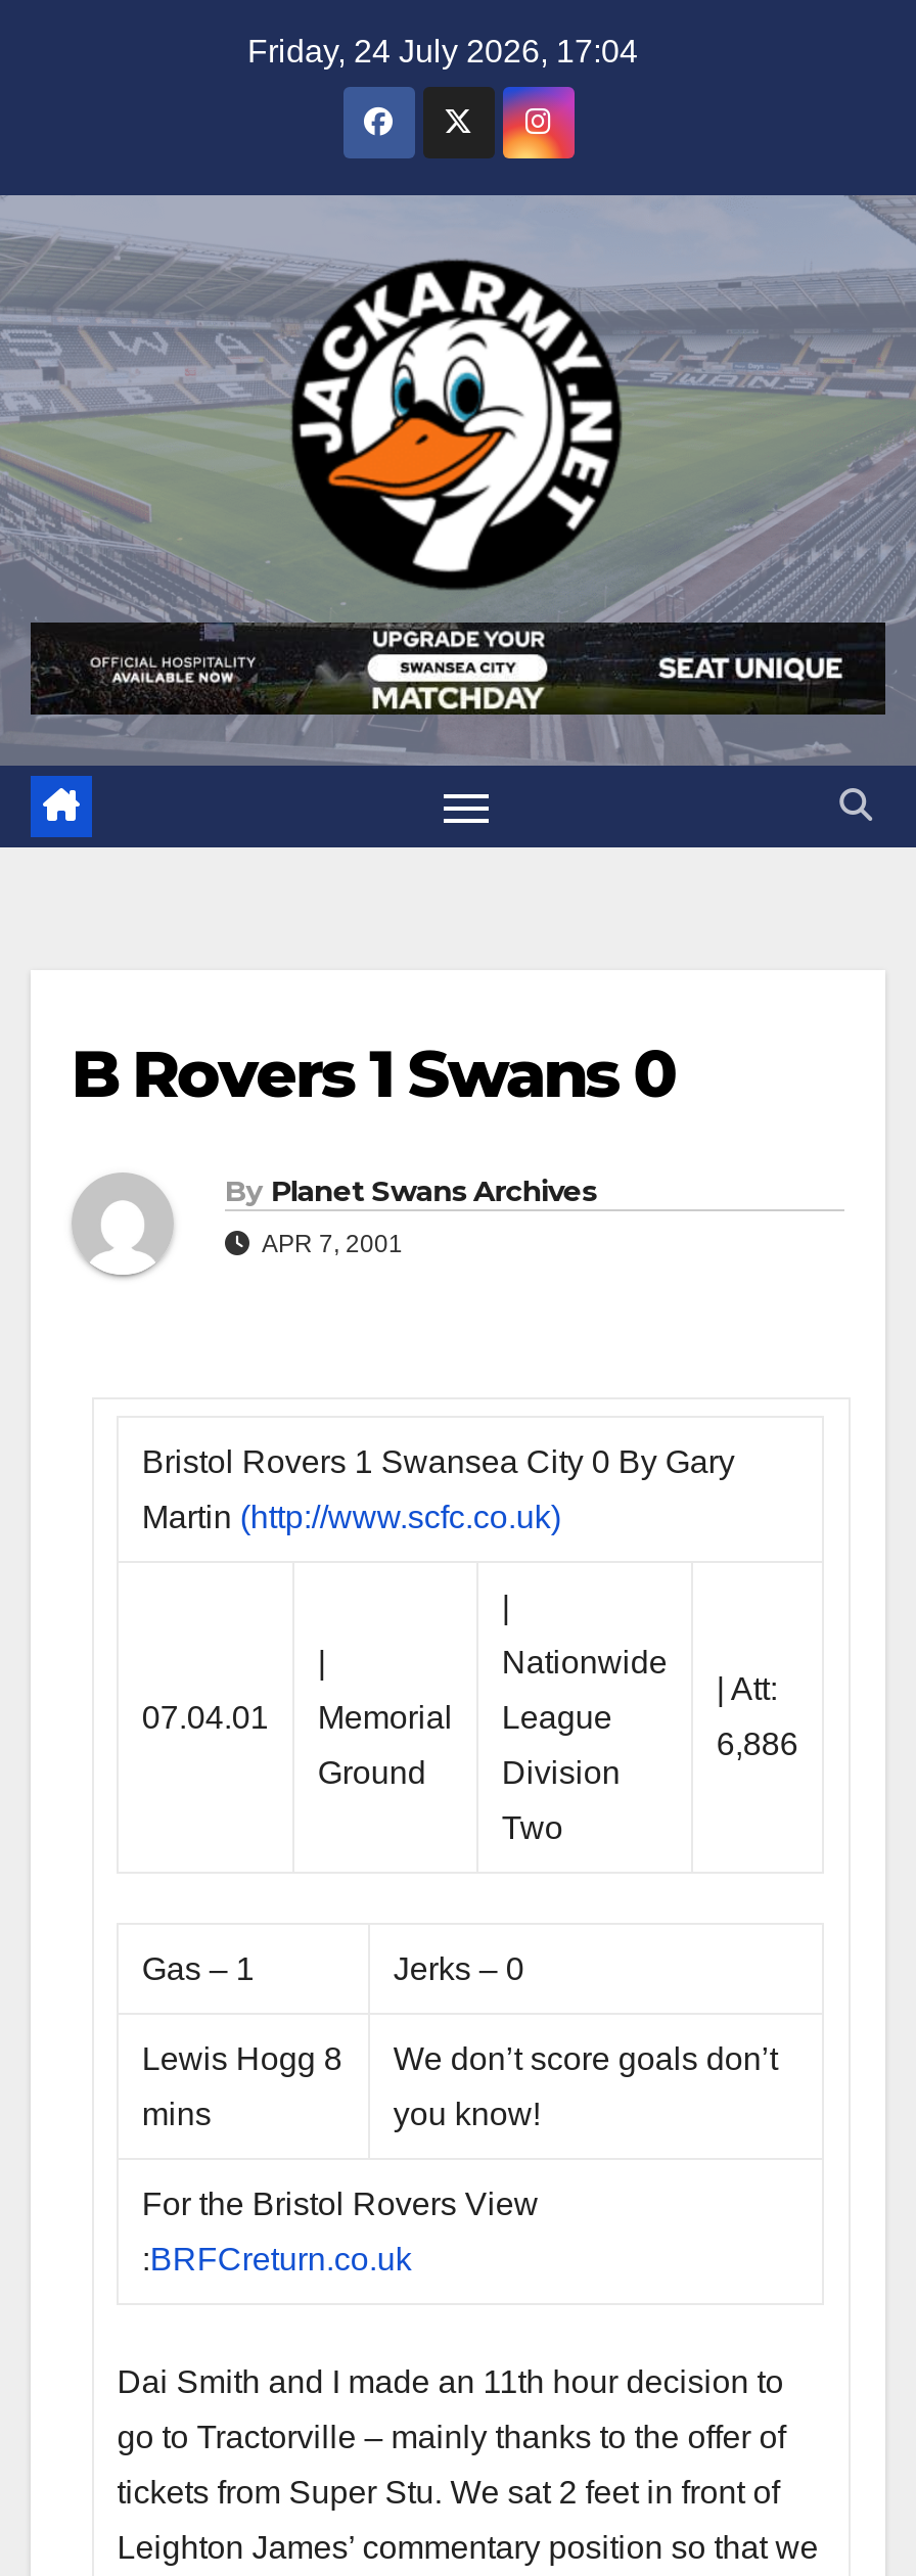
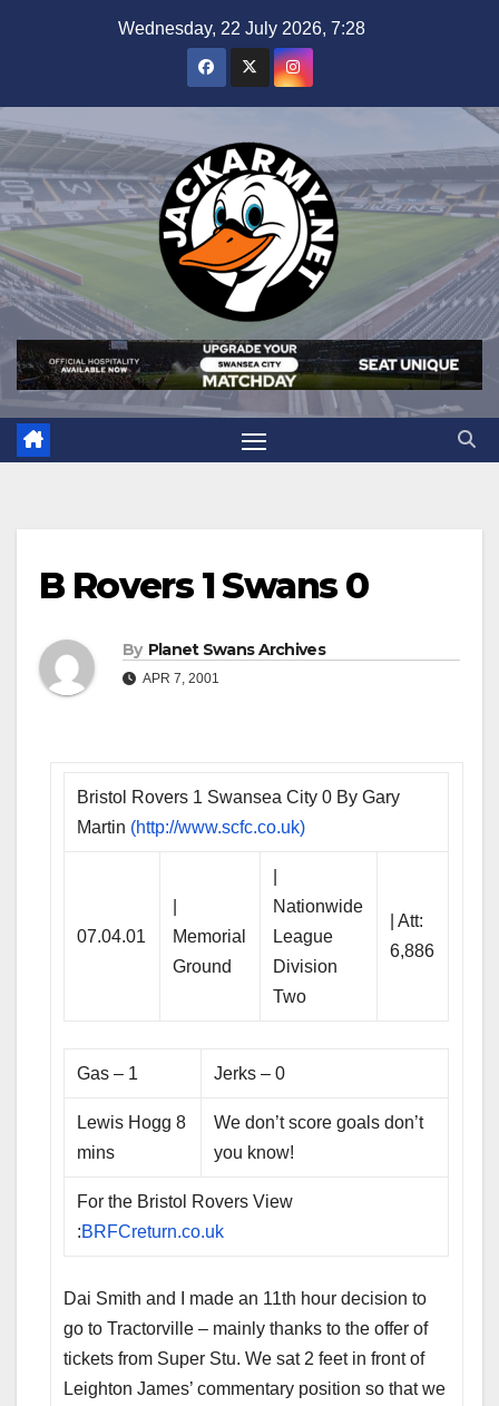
- Friday, 24 July 2026, 17:04
+ Wednesday, 22 July 2026, 7:28
